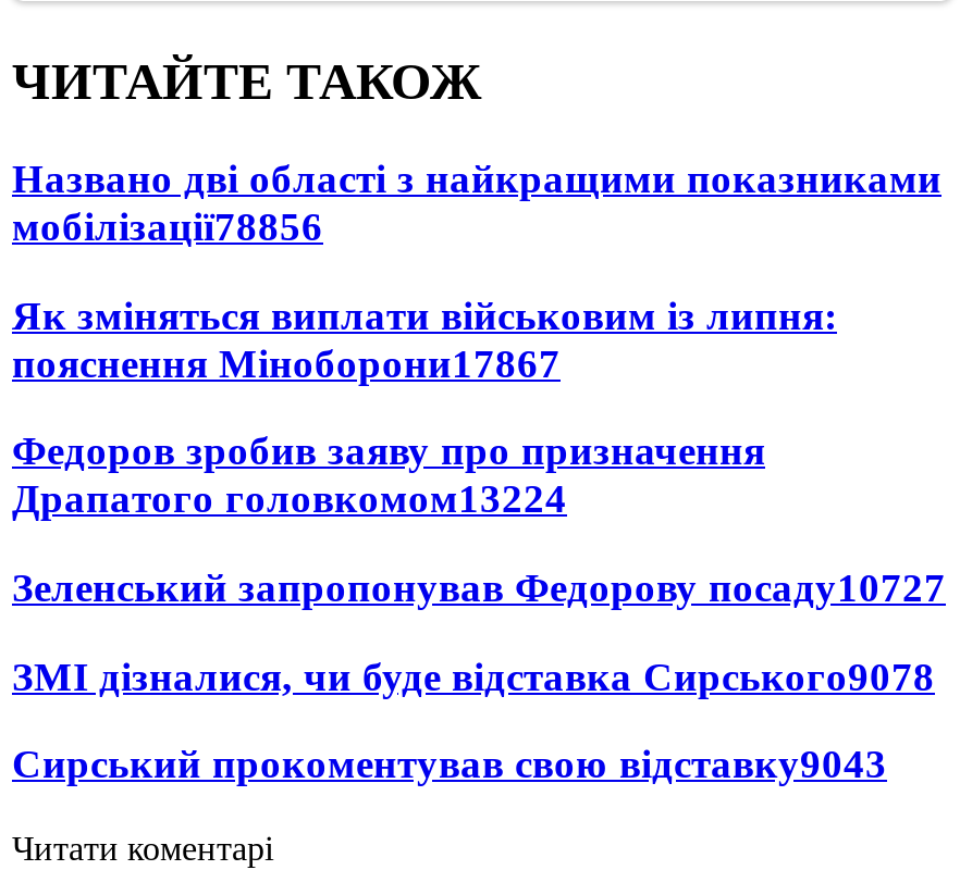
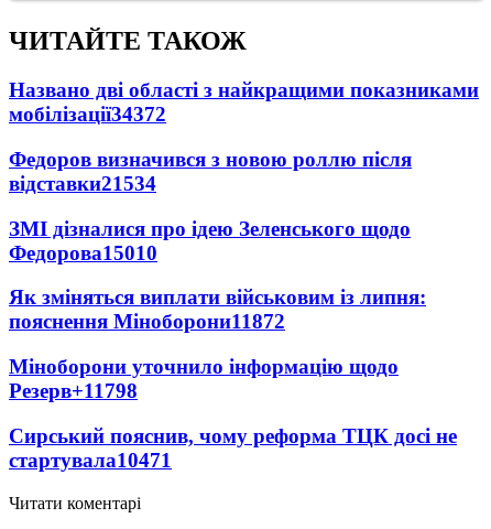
- мобілізації78856
+ мобілізації34372
+ Федоров визначився з новою роллю після
+ відставки21534
+ ЗМІ дізналися про ідею Зеленського щодо
+ Федорова15010

moved down: Як зміняться виплати військовим із липня:

- пояснення Міноборони17867
- Федоров зробив заяву про призначення
- Драпатого головкомом13224
- Зеленський запропонував Федорову посаду10727
- ЗМІ дізналися, чи буде відставка Сирського9078
- Сирський прокоментував свою відставку9043
+ пояснення Міноборони11872
+ Міноборони уточнило інформацію щодо
+ Резерв+11798
+ Сирський пояснив, чому реформа ТЦК досі не
+ стартувала10471
